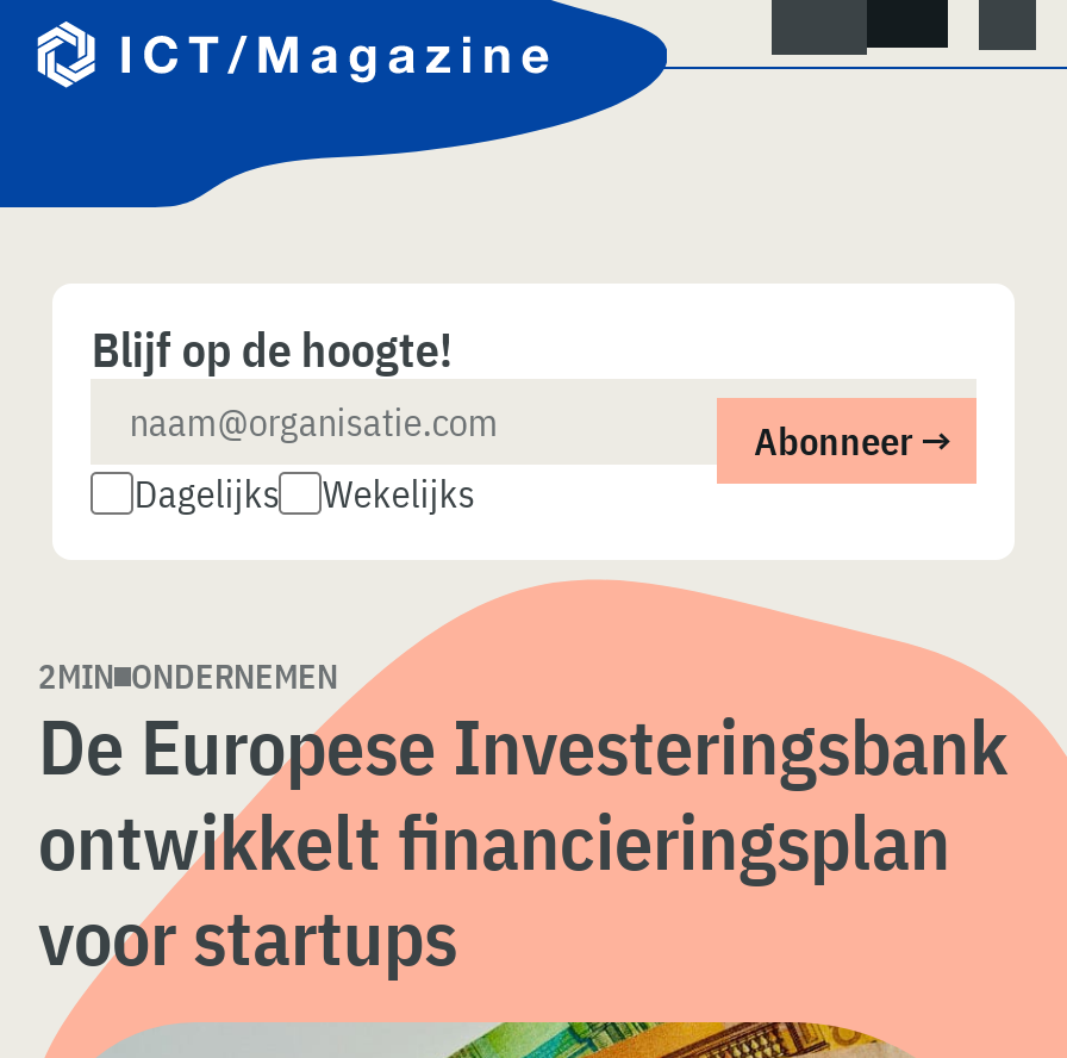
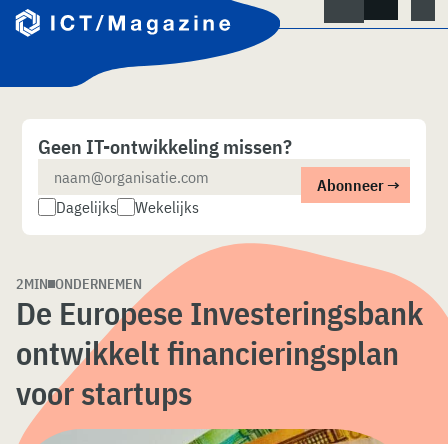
- Blijf op de hoogte!
+ Geen IT-ontwikkeling missen?
